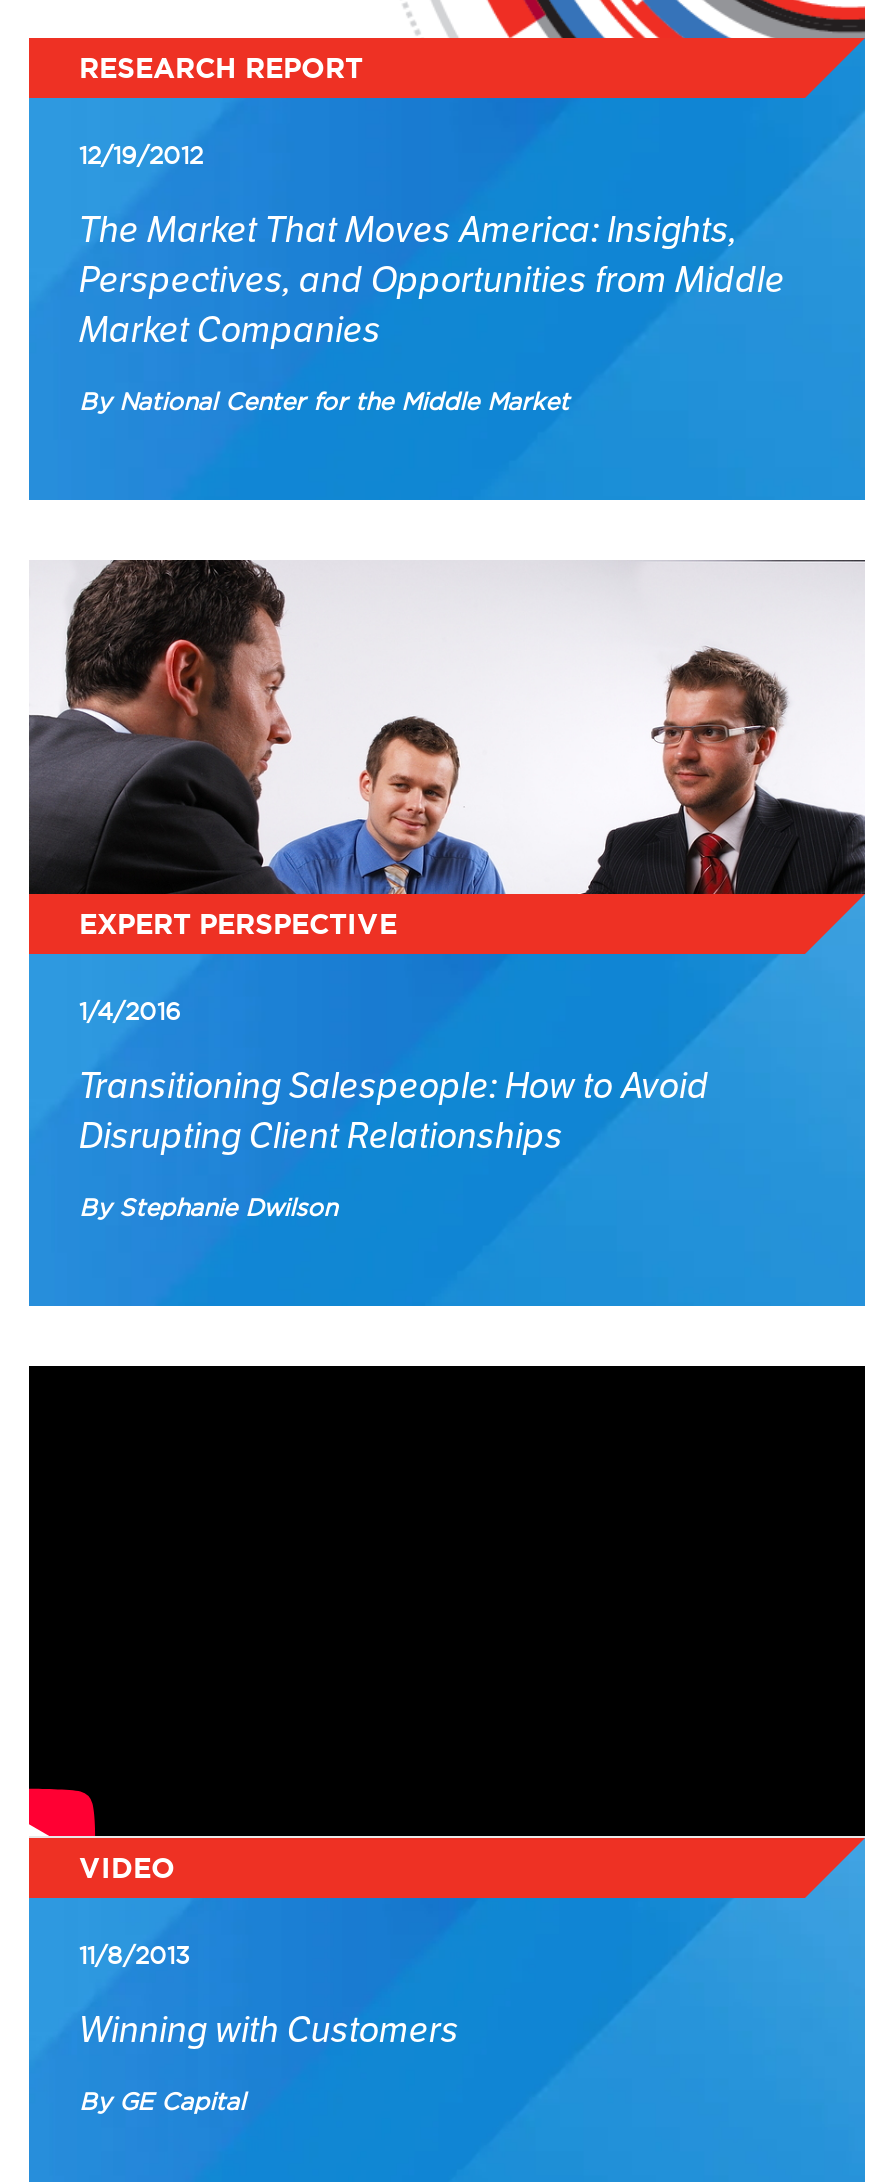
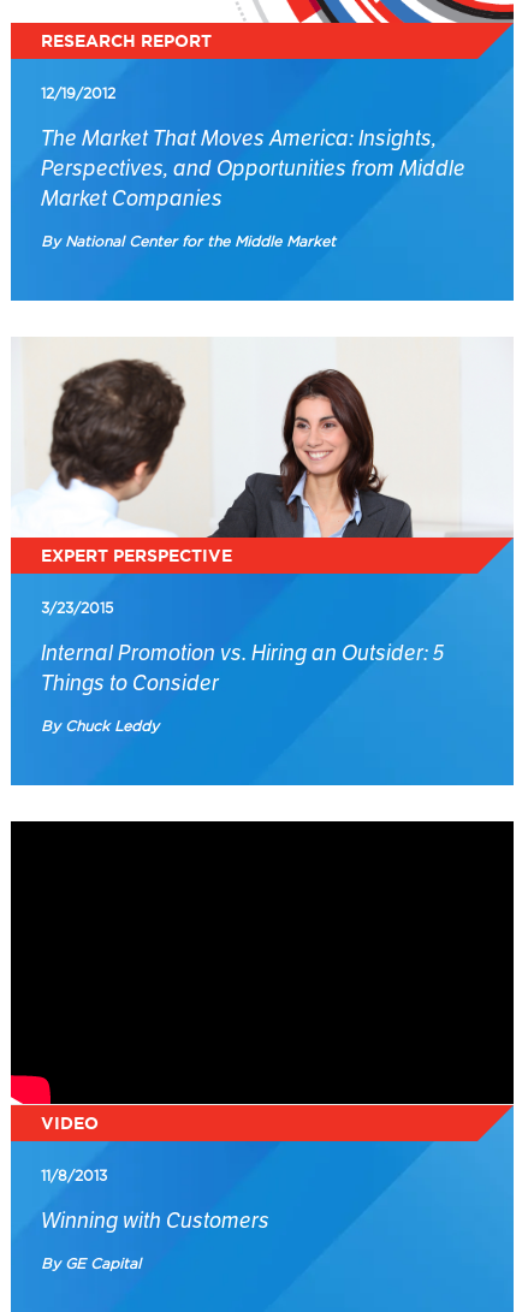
- [image]
+ [image]

- 1/4/2016
+ 3/23/2015

- Transitioning Salespeople: How to Avoid
- Disrupting Client Relationships
+ Internal Promotion vs. Hiring an Outsider: 5
+ Things to Consider

- By Stephanie Dwilson
+ By Chuck Leddy
